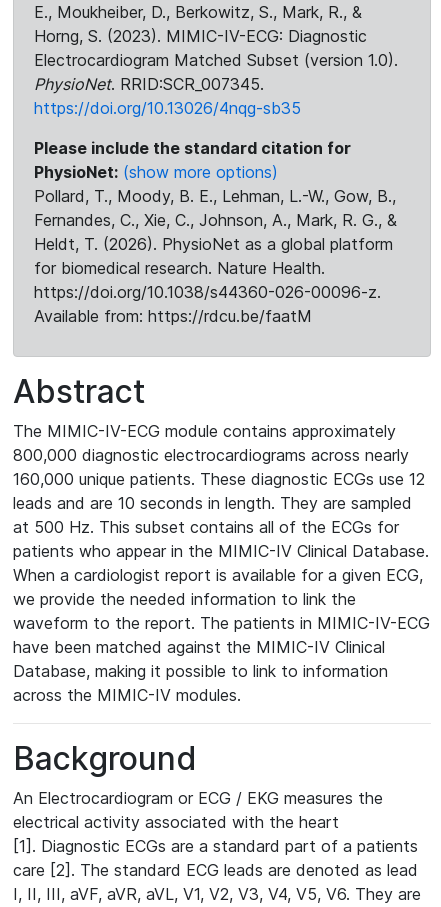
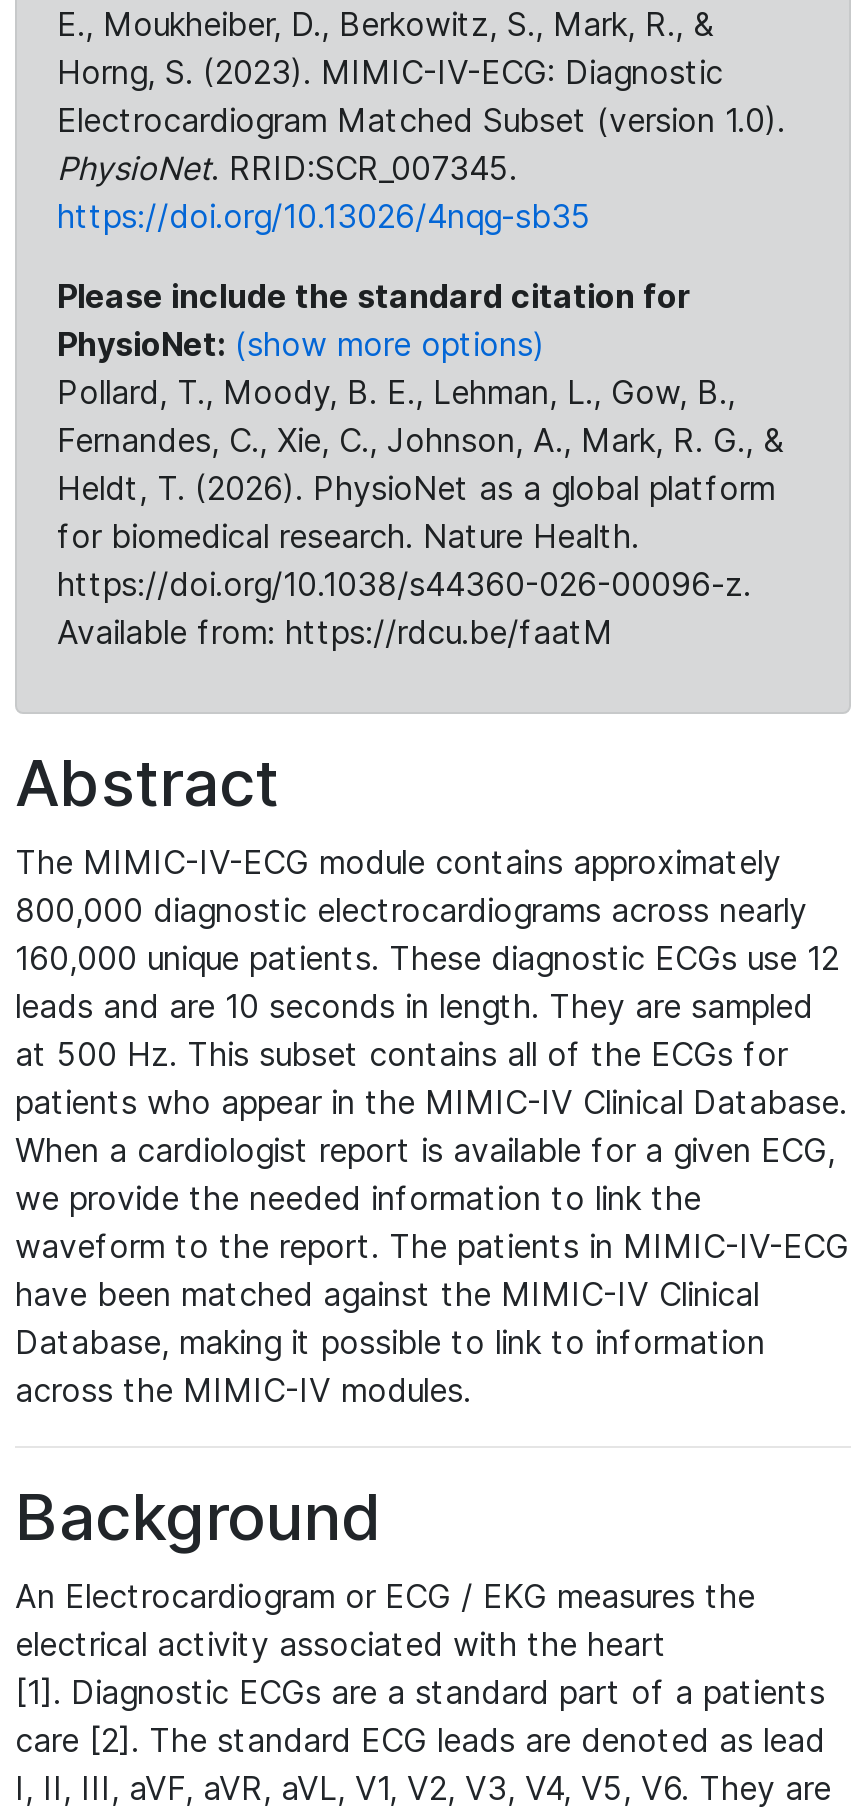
- Pollard, T., Moody, B. E., Lehman, L.-W., Gow, B.,
+ Pollard, T., Moody, B. E., Lehman, L., Gow, B.,
